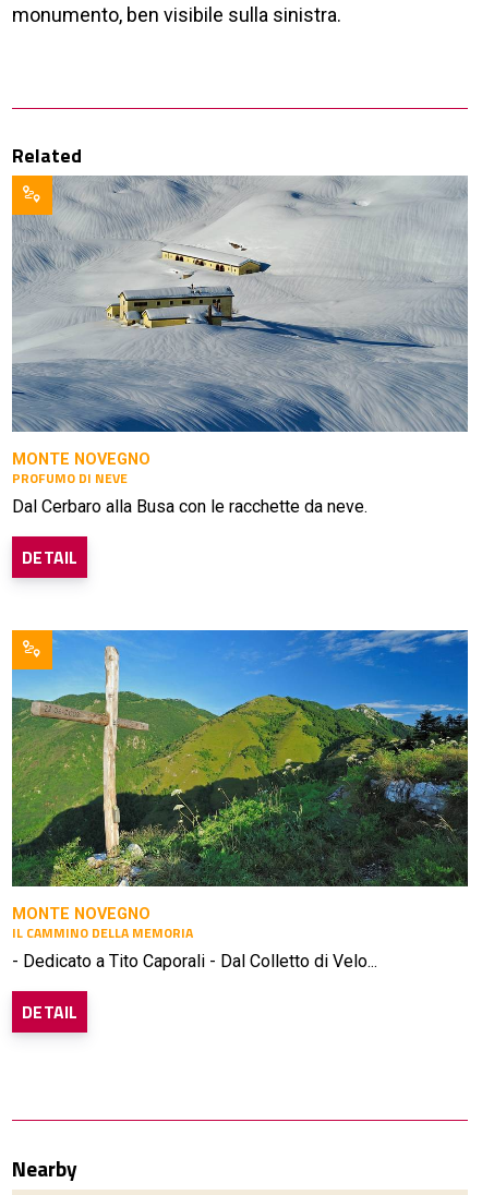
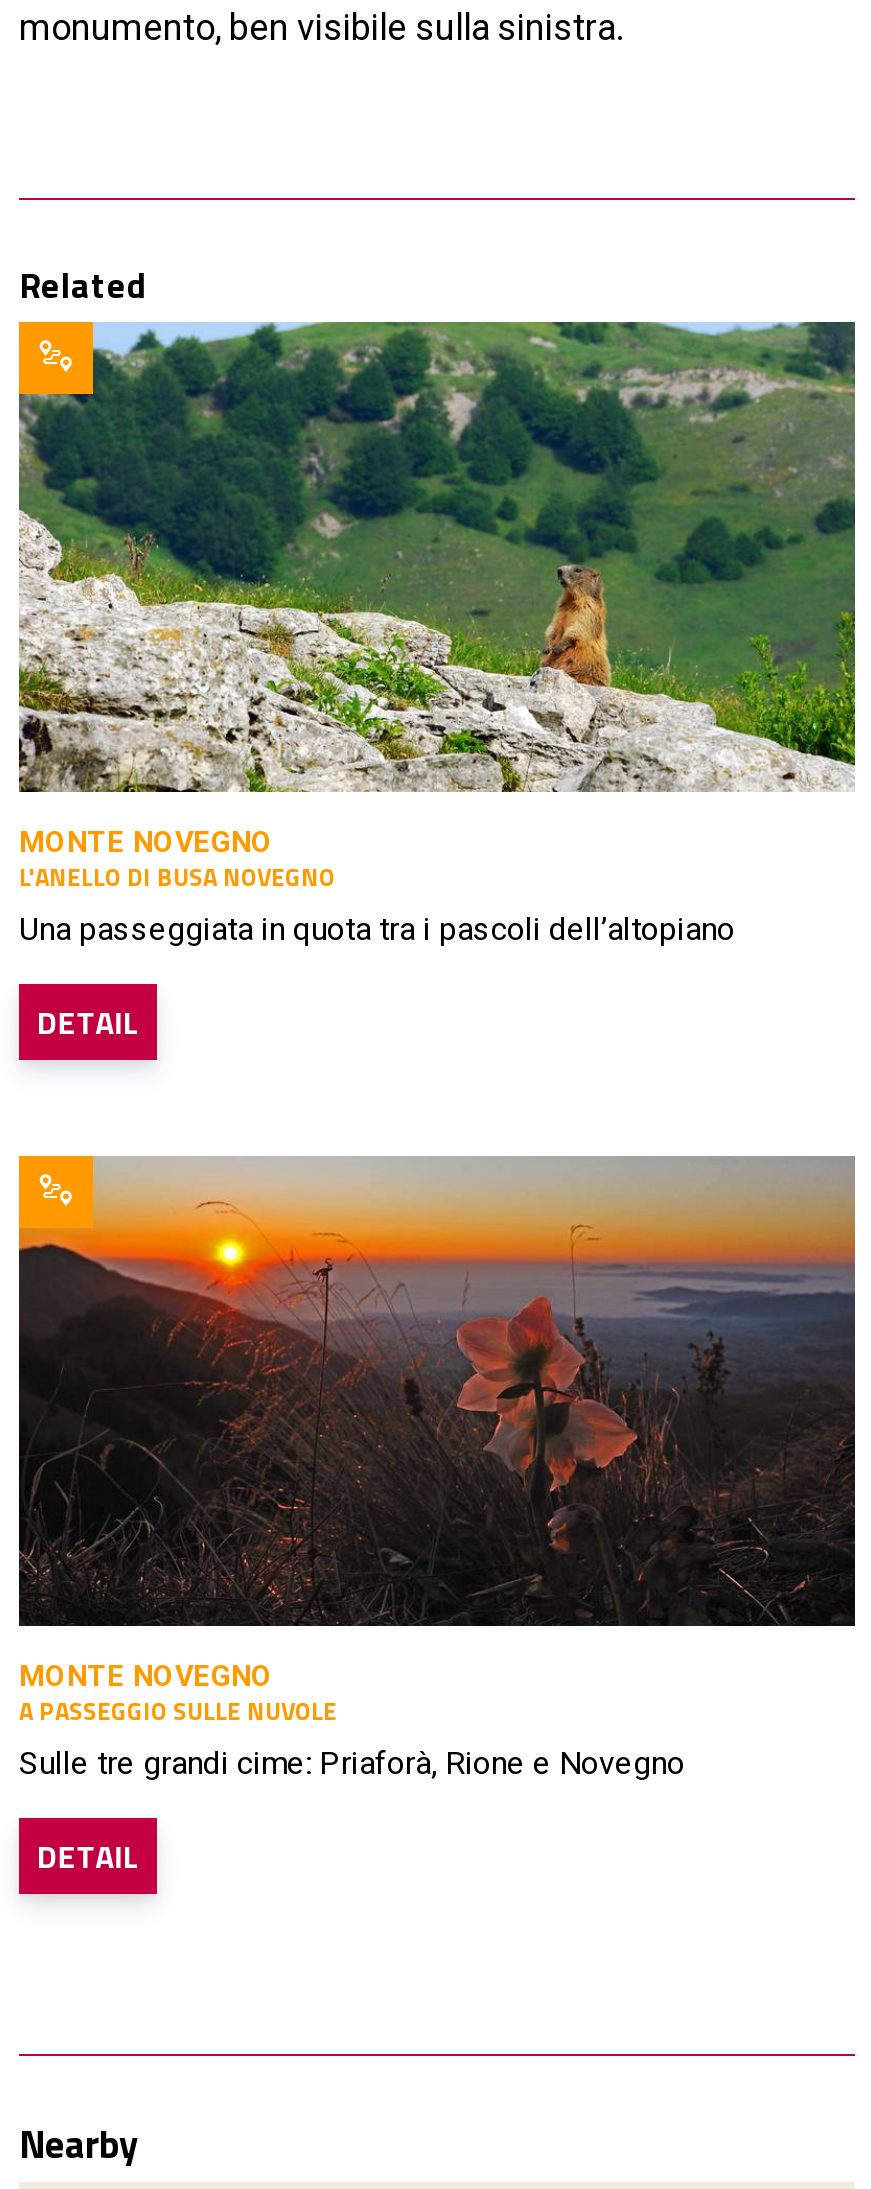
- [image]
- PROFUMO DI NEVE
- Dal Cerbaro alla Busa con le racchette da neve.
+ [image]
+ L'ANELLO DI BUSA NOVEGNO
+ Una passeggiata in quota tra i pascoli dell’altopiano

- [image]
- IL CAMMINO DELLA MEMORIA
- - Dedicato a Tito Caporali - Dal Colletto di Velo...
+ [image]
+ A PASSEGGIO SULLE NUVOLE
+ Sulle tre grandi cime: Priaforà, Rione e Novegno
